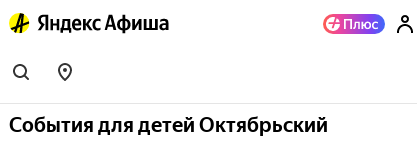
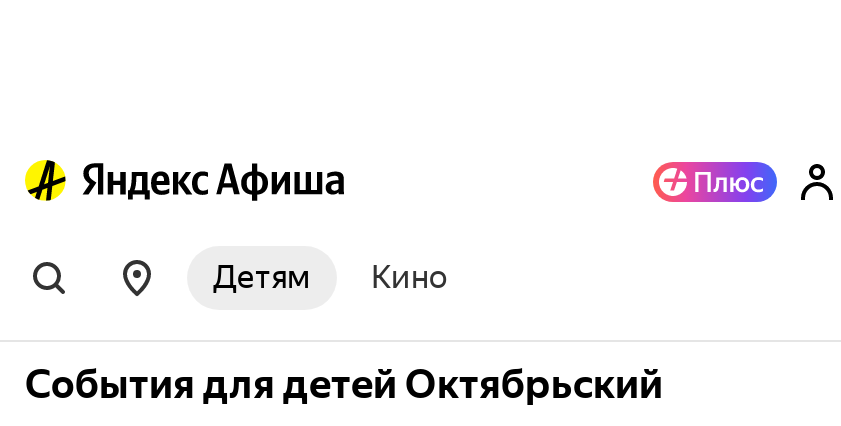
+ Детям
+ Кино
